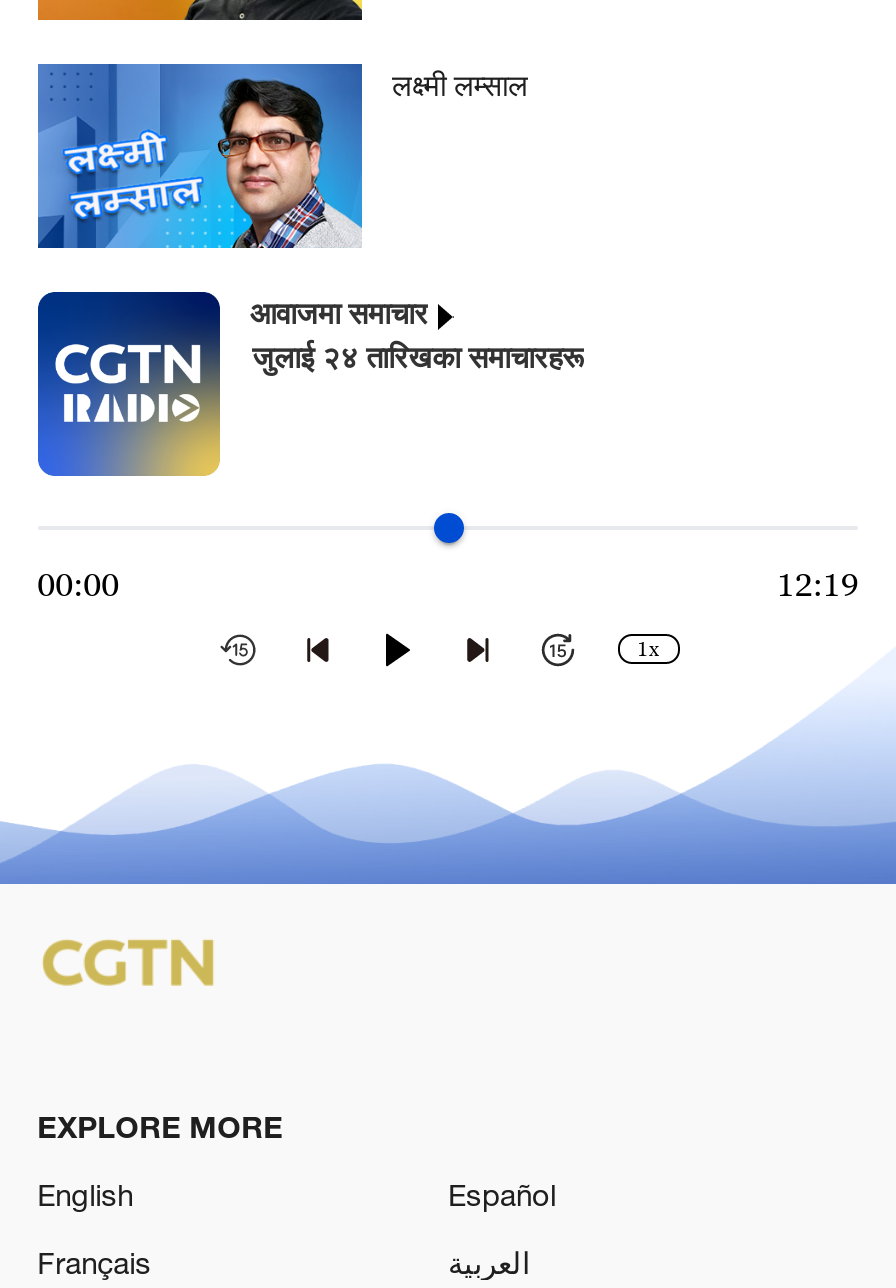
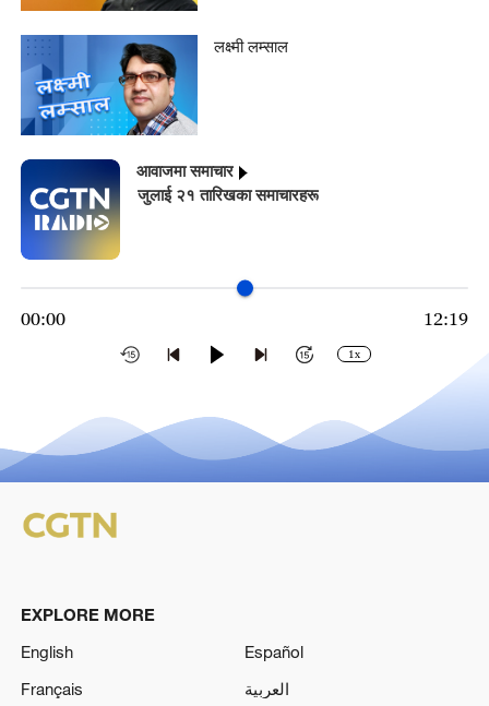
- जुलाई २४ तारिखका समाचारहरू
+ जुलाई २१ तारिखका समाचारहरू
